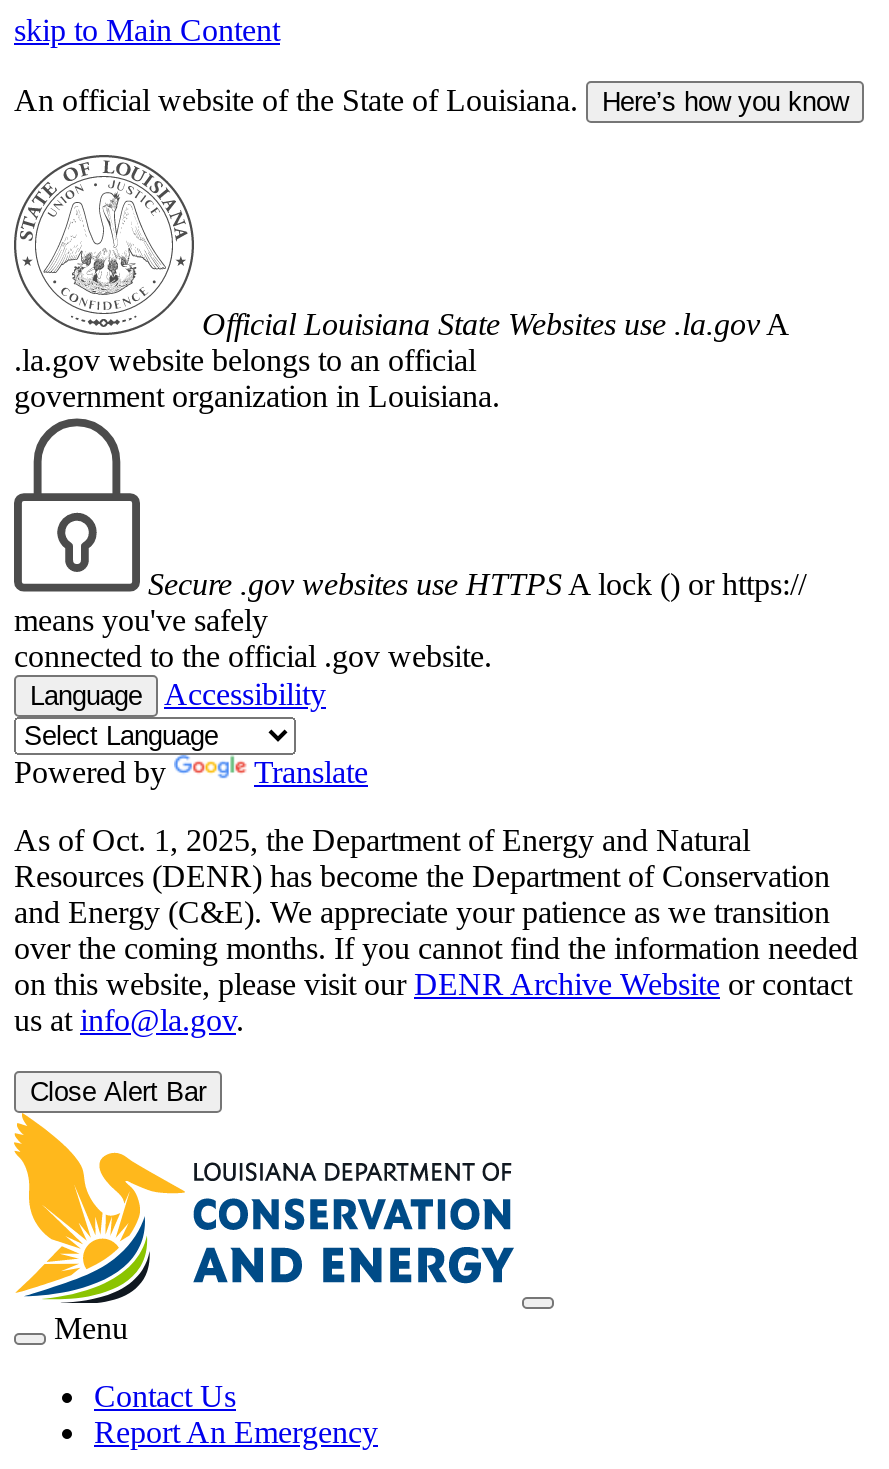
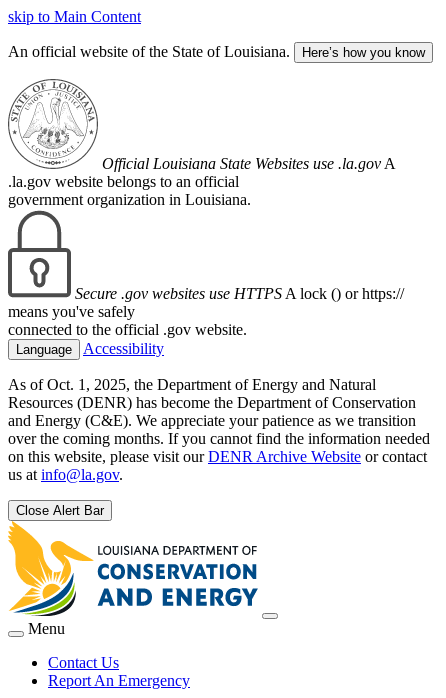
- Powered by
- Translate
